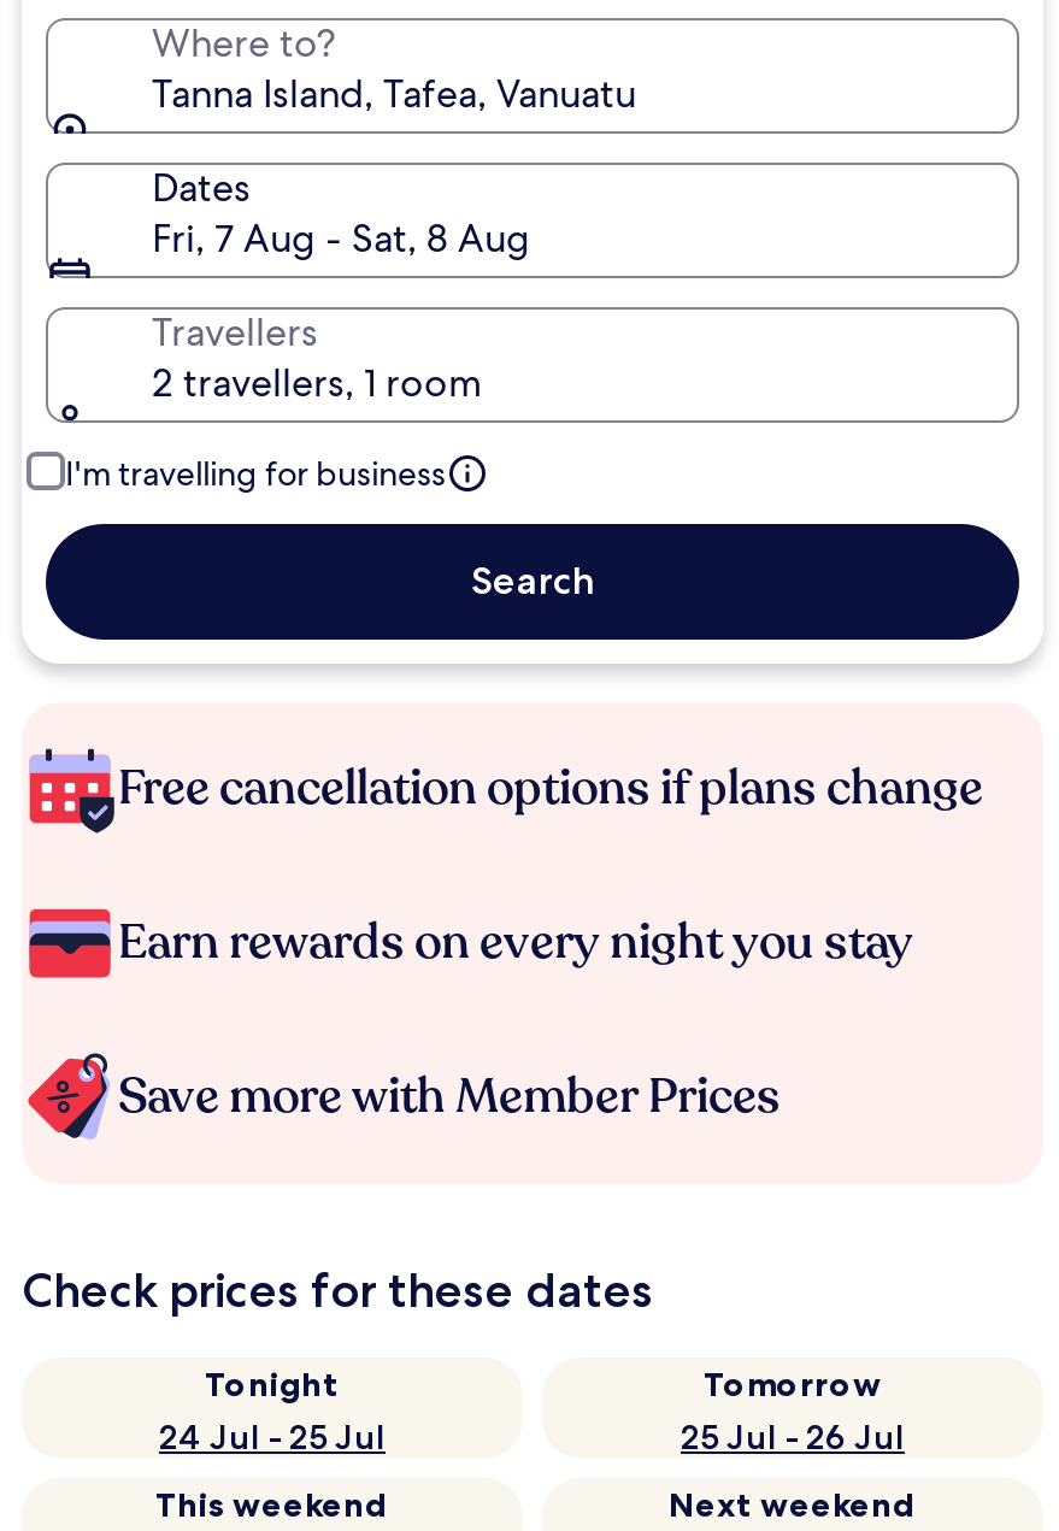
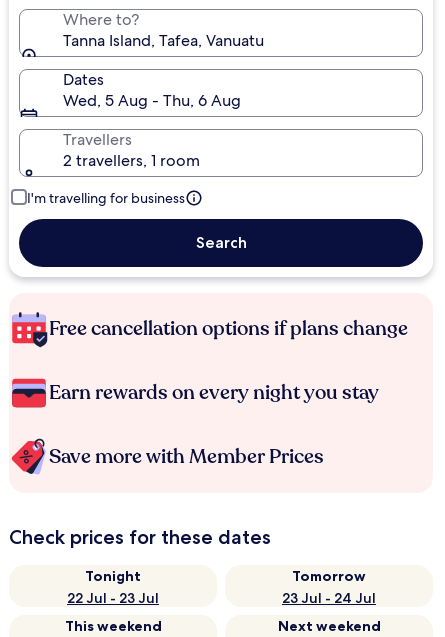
- Fri, 7 Aug - Sat, 8 Aug
+ Wed, 5 Aug - Thu, 6 Aug

- 24 Jul - 25 Jul
+ 22 Jul - 23 Jul

- 25 Jul - 26 Jul
+ 23 Jul - 24 Jul
